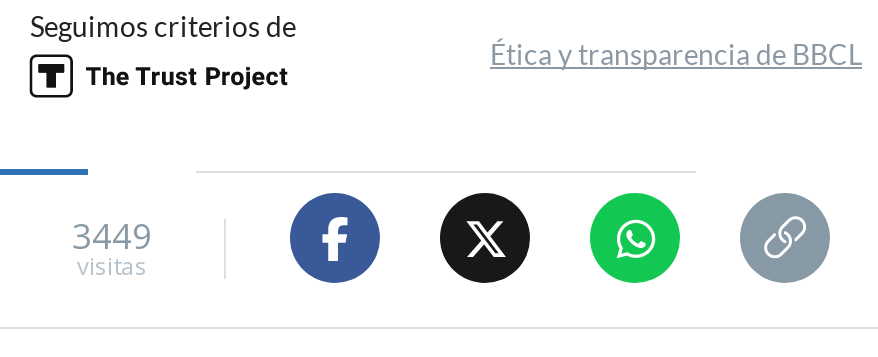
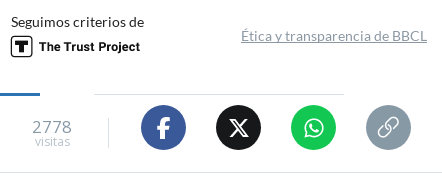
- 3449
+ 2778
